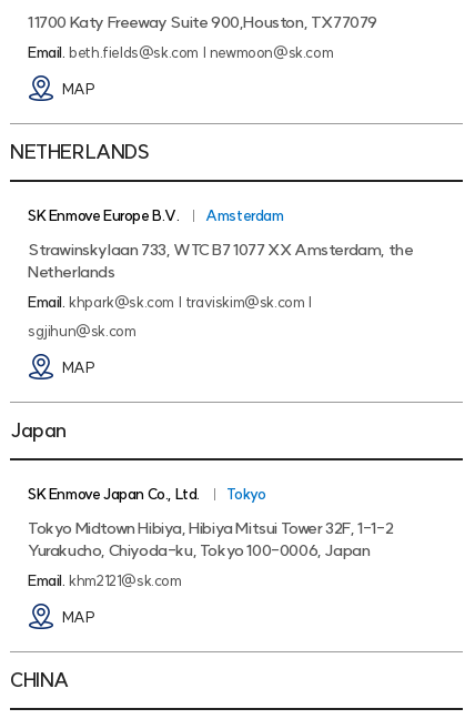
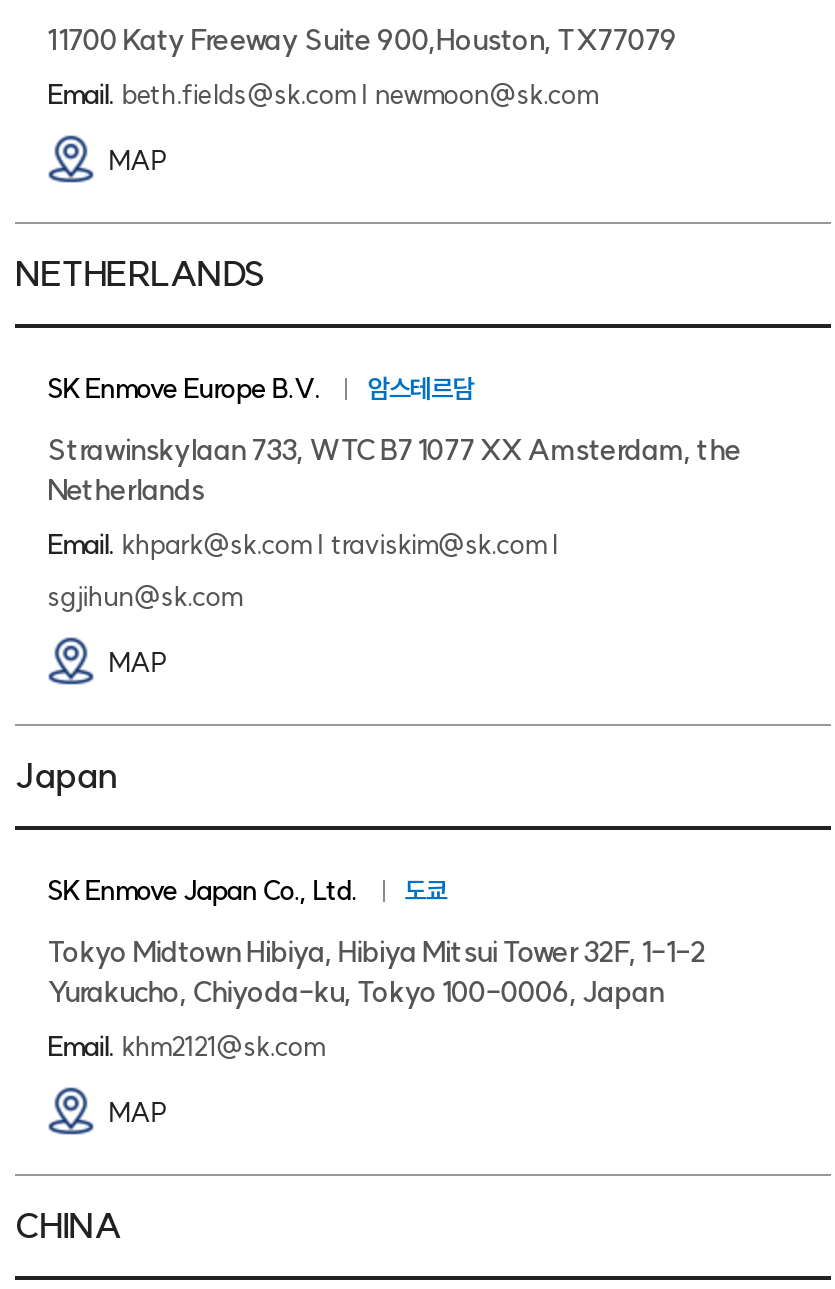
- Amsterdam
+ 암스테르담

- Tokyo
+ 도쿄
